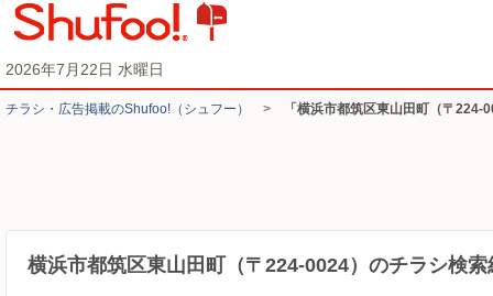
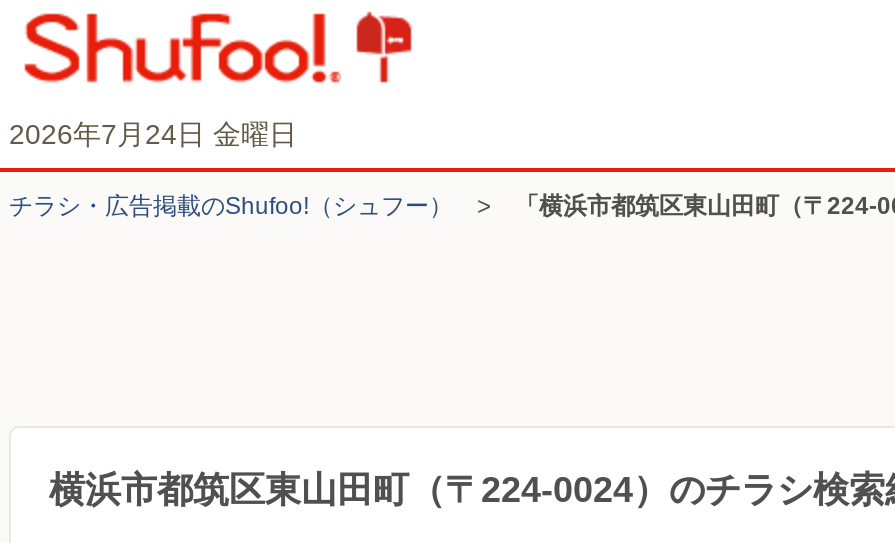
- 2026年7月22日 水曜日
+ 2026年7月24日 金曜日
